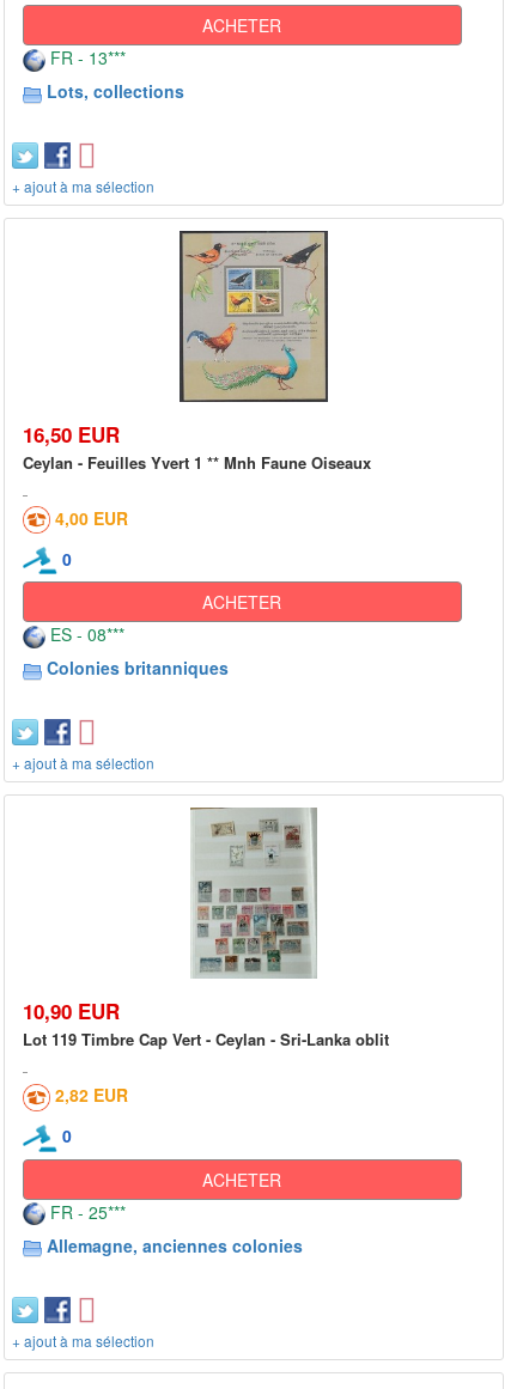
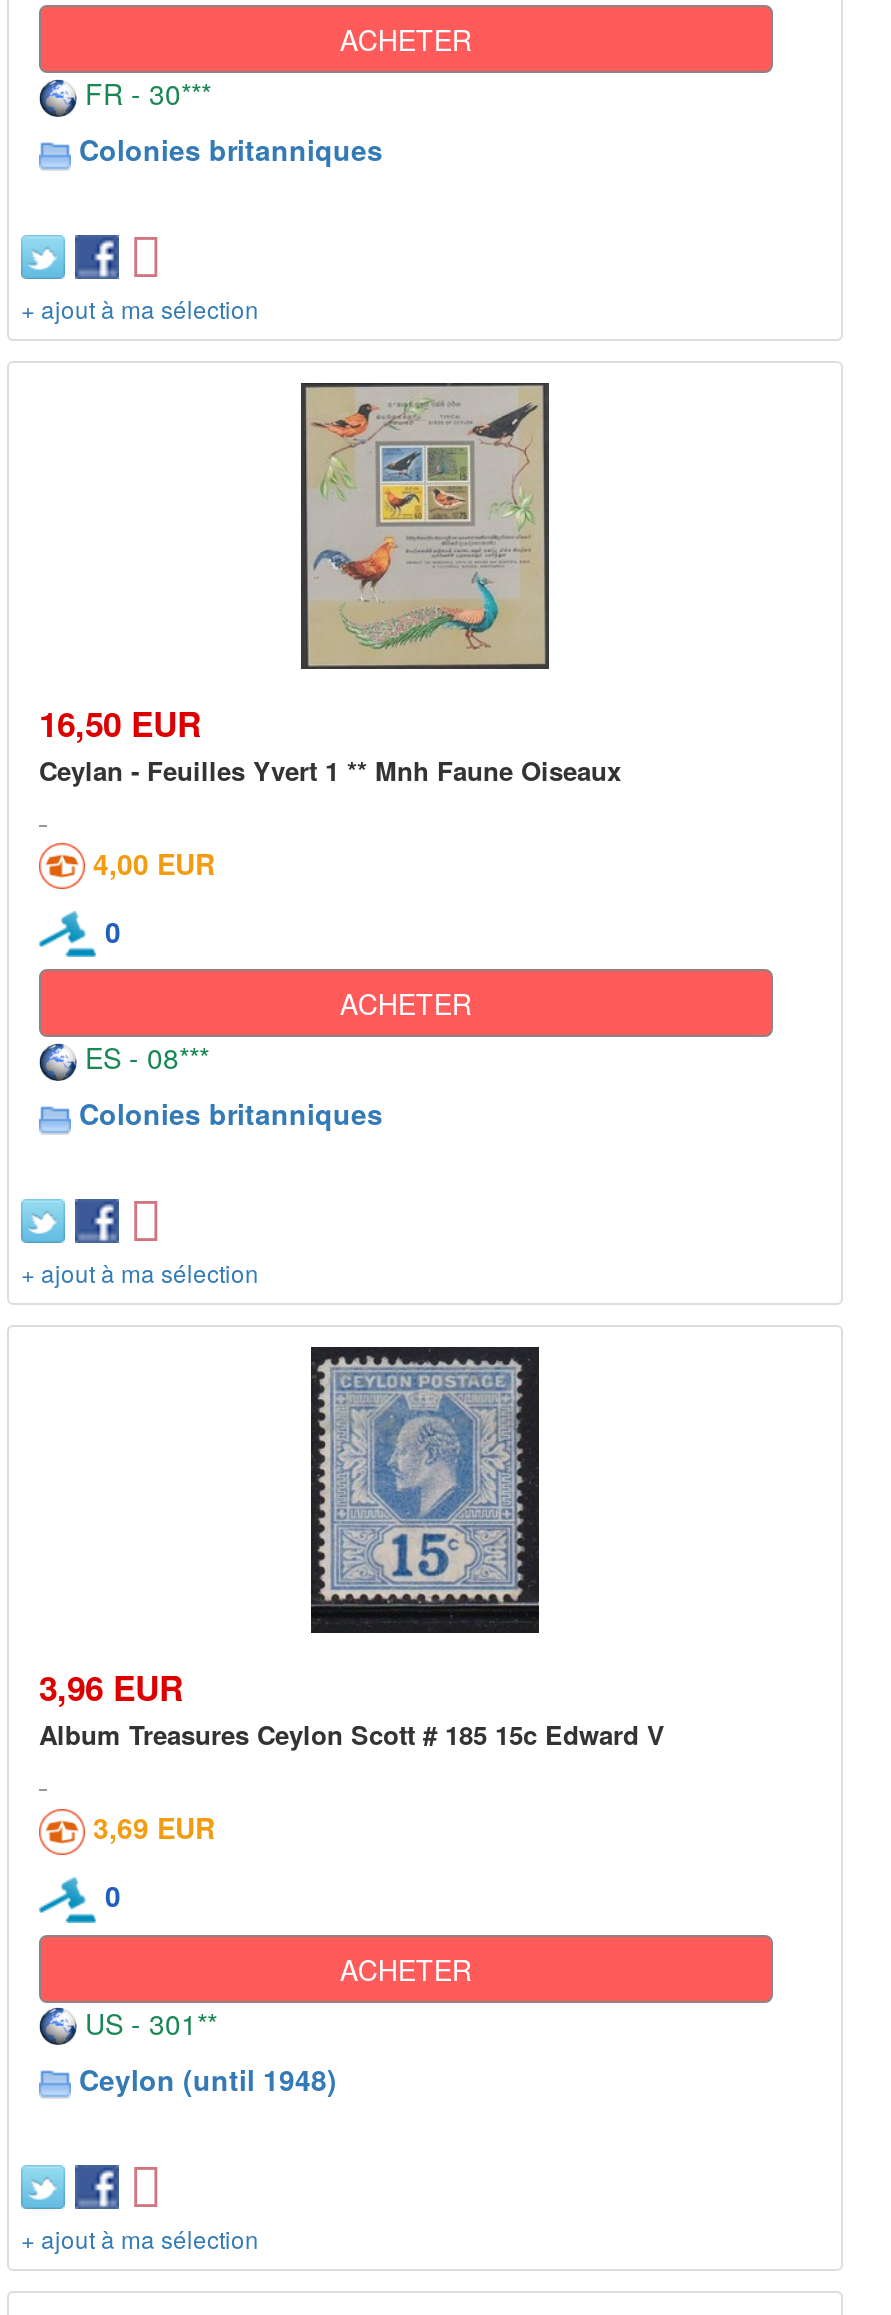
- FR - 13***
- Lots, collections
+ FR - 30***
+ Colonies britanniques

- [image]
- 10,90 EUR
- Lot 119 Timbre Cap Vert - Ceylan - Sri-Lanka oblit
+ [image]
+ 3,96 EUR
+ Album Treasures Ceylon Scott # 185 15c Edward V

- 2,82 EUR
+ 3,69 EUR

- FR - 25***
- Allemagne, anciennes colonies
+ US - 301**
+ Ceylon (until 1948)
